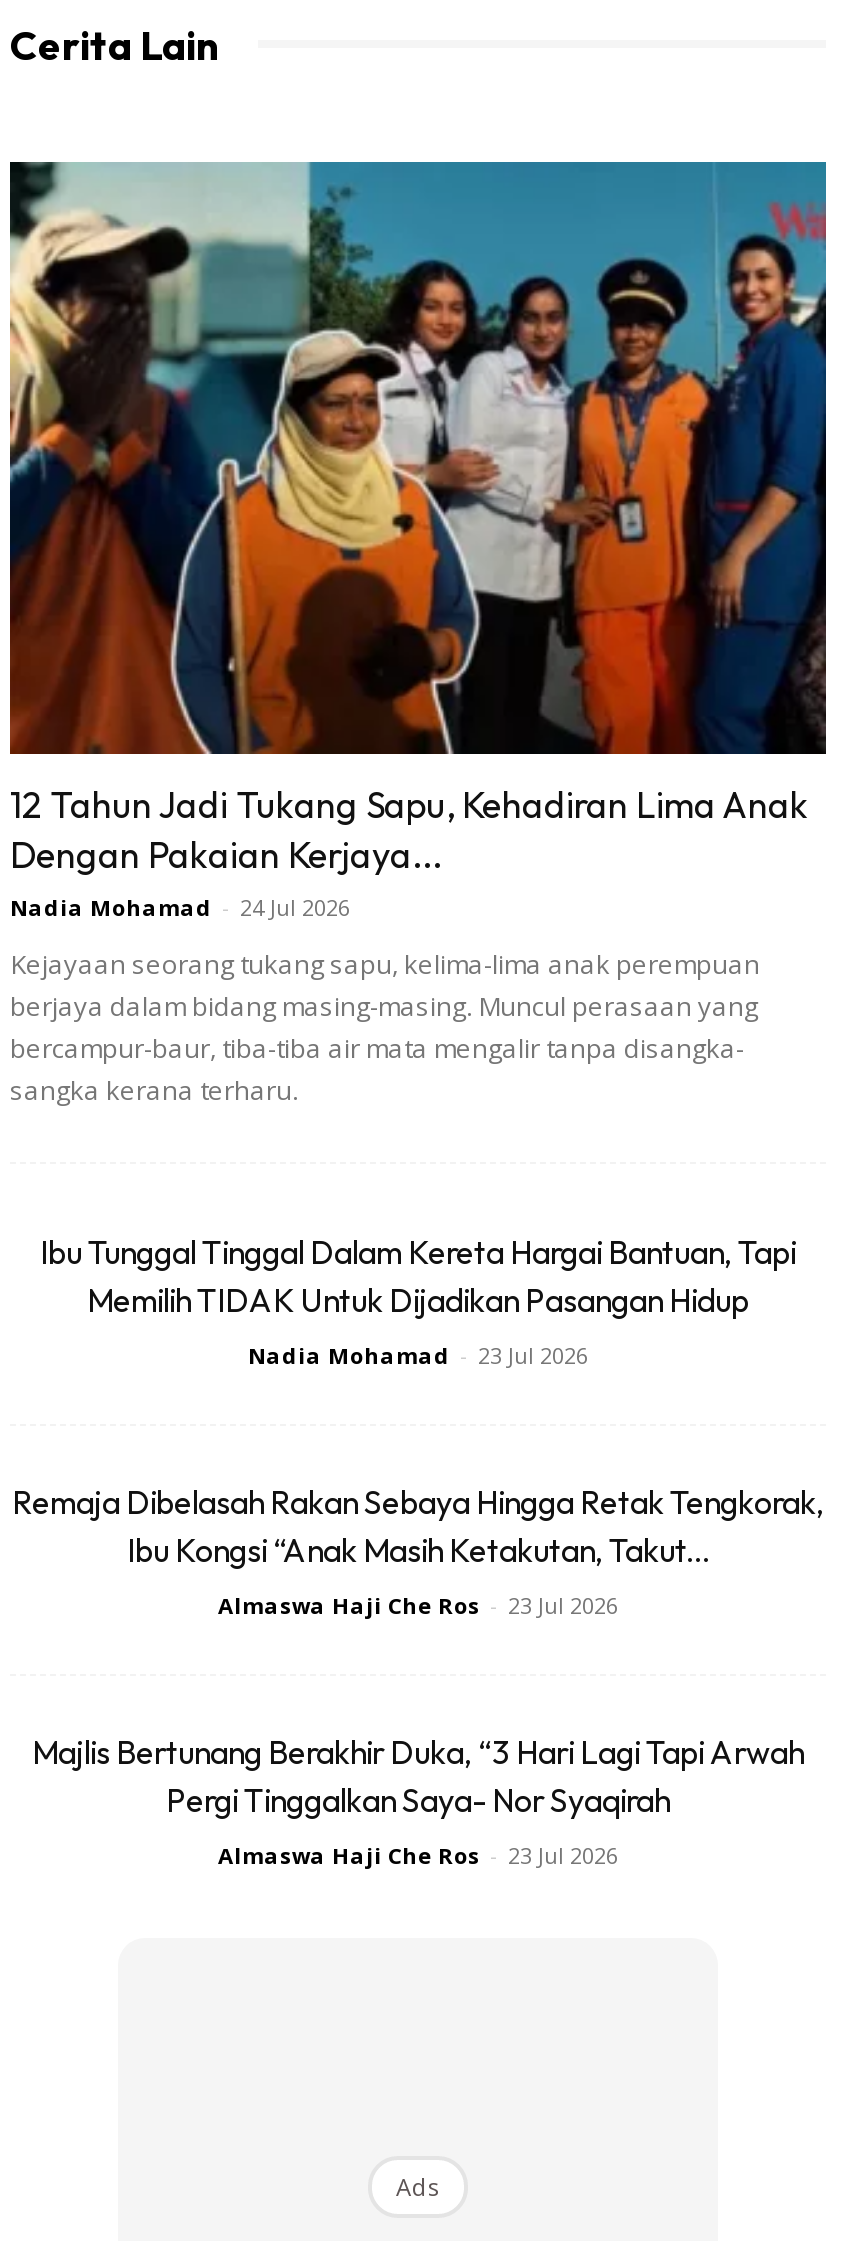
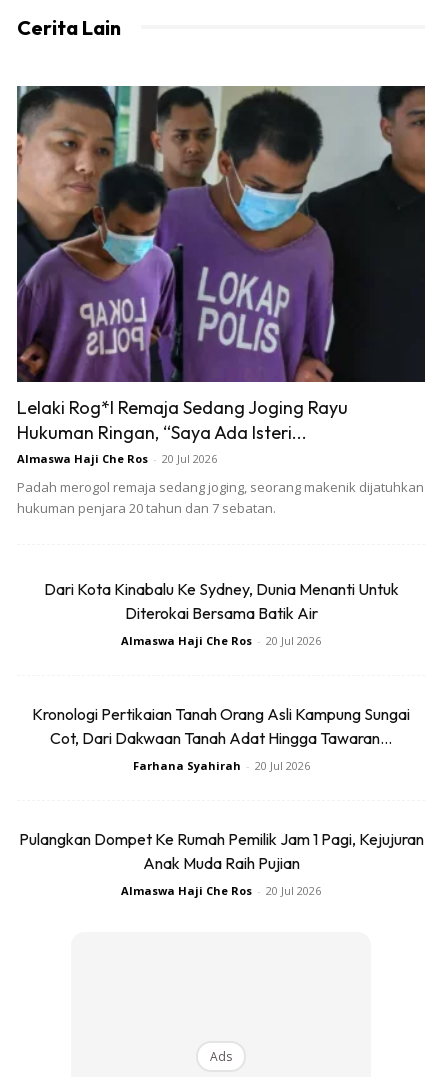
- [image]
+ [image]

- 12 Tahun Jadi Tukang Sapu, Kehadiran Lima Anak
- Dengan Pakaian Kerjaya...
- Nadia Mohamad - 24 Jul 2026
+ Lelaki Rog*l Remaja Sedang Joging Rayu
+ Hukuman Ringan, “Saya Ada Isteri...
+ Almaswa Haji Che Ros - 20 Jul 2026

- Kejayaan seorang tukang sapu, kelima-lima anak perempuan
- berjaya dalam bidang masing-masing. Muncul perasaan yang
- bercampur-baur, tiba-tiba air mata mengalir tanpa disangka-
- sangka kerana terharu.
+ Padah merogol remaja sedang joging, seorang makenik dijatuhkan
+ hukuman penjara 20 tahun dan 7 sebatan.

- Ibu Tunggal Tinggal Dalam Kereta Hargai Bantuan, Tapi
- Memilih TIDAK Untuk Dijadikan Pasangan Hidup
+ Dari Kota Kinabalu Ke Sydney, Dunia Menanti Untuk
+ Diterokai Bersama Batik Air

- Nadia Mohamad - 23 Jul 2026
+ Almaswa Haji Che Ros - 20 Jul 2026

- Remaja Dibelasah Rakan Sebaya Hingga Retak Tengkorak,
- Ibu Kongsi “Anak Masih Ketakutan, Takut...
+ Kronologi Pertikaian Tanah Orang Asli Kampung Sungai
+ Cot, Dari Dakwaan Tanah Adat Hingga Tawaran...

- Almaswa Haji Che Ros - 23 Jul 2026
+ Farhana Syahirah - 20 Jul 2026

- Majlis Bertunang Berakhir Duka, “3 Hari Lagi Tapi Arwah
- Pergi Tinggalkan Saya- Nor Syaqirah
+ Pulangkan Dompet Ke Rumah Pemilik Jam 1 Pagi, Kejujuran
+ Anak Muda Raih Pujian

- Almaswa Haji Che Ros - 23 Jul 2026
+ Almaswa Haji Che Ros - 20 Jul 2026
